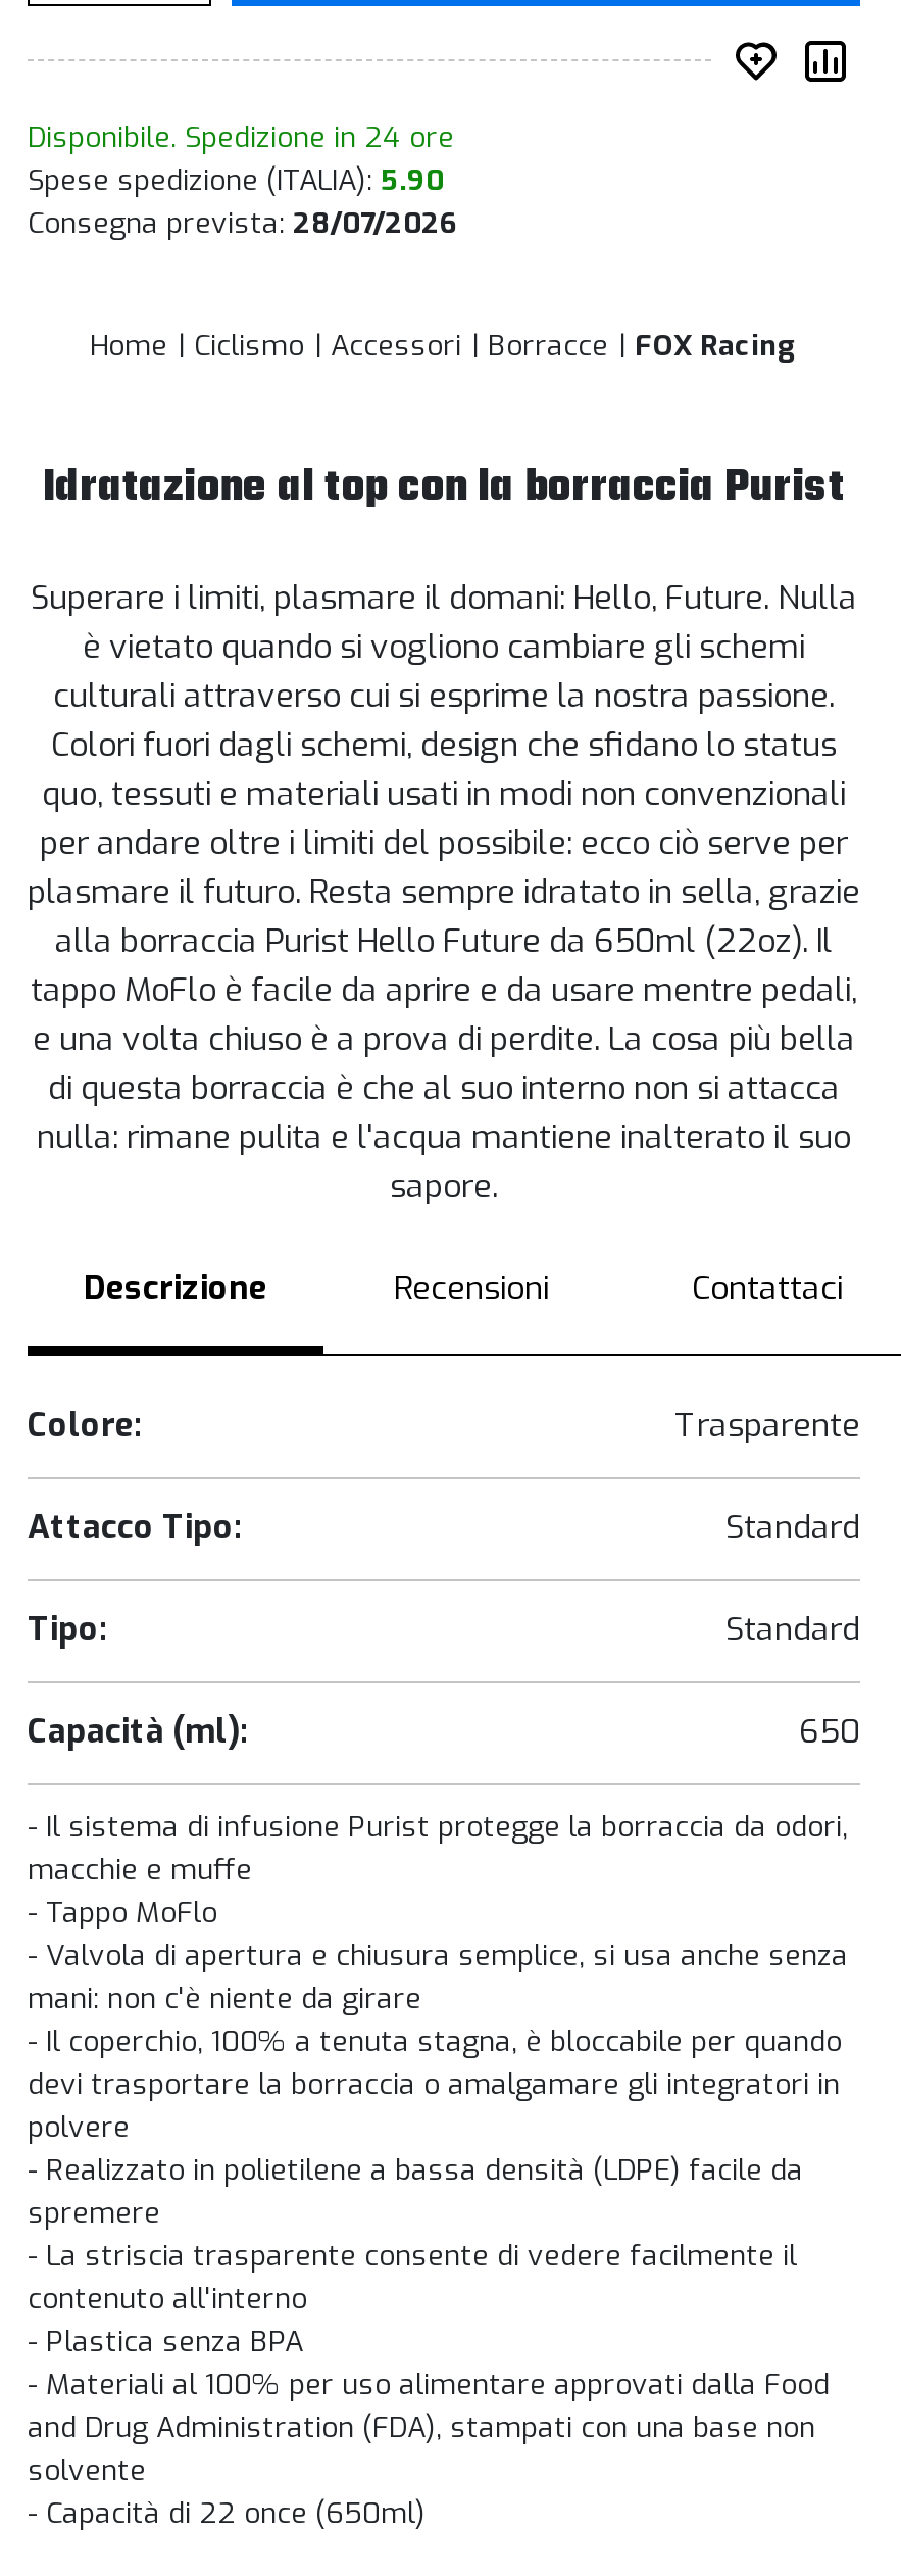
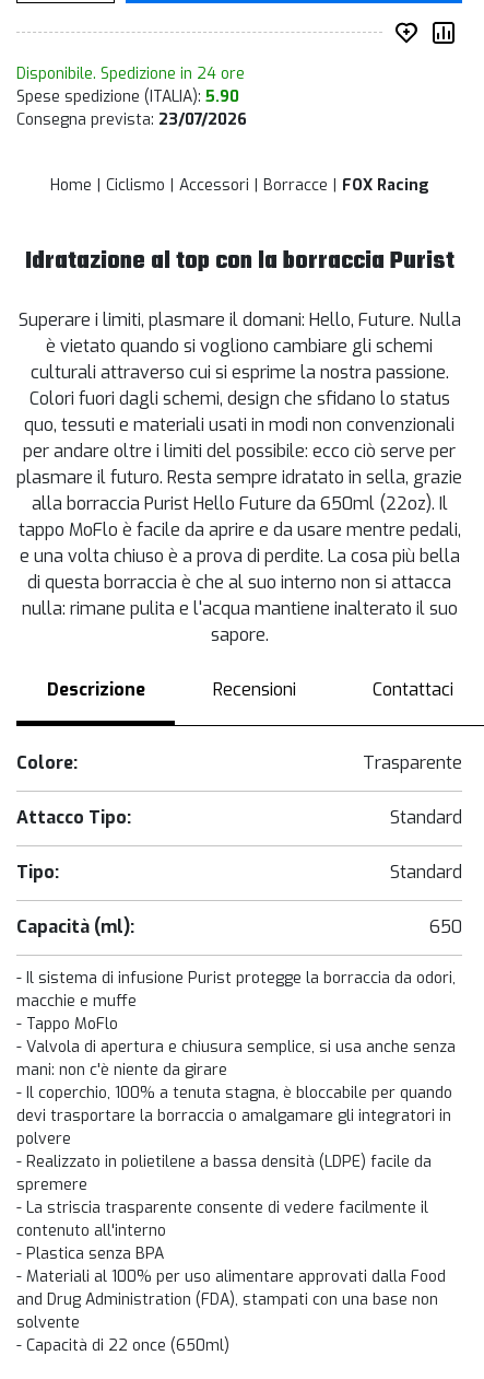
- Consegna prevista: 28/07/2026
+ Consegna prevista: 23/07/2026
